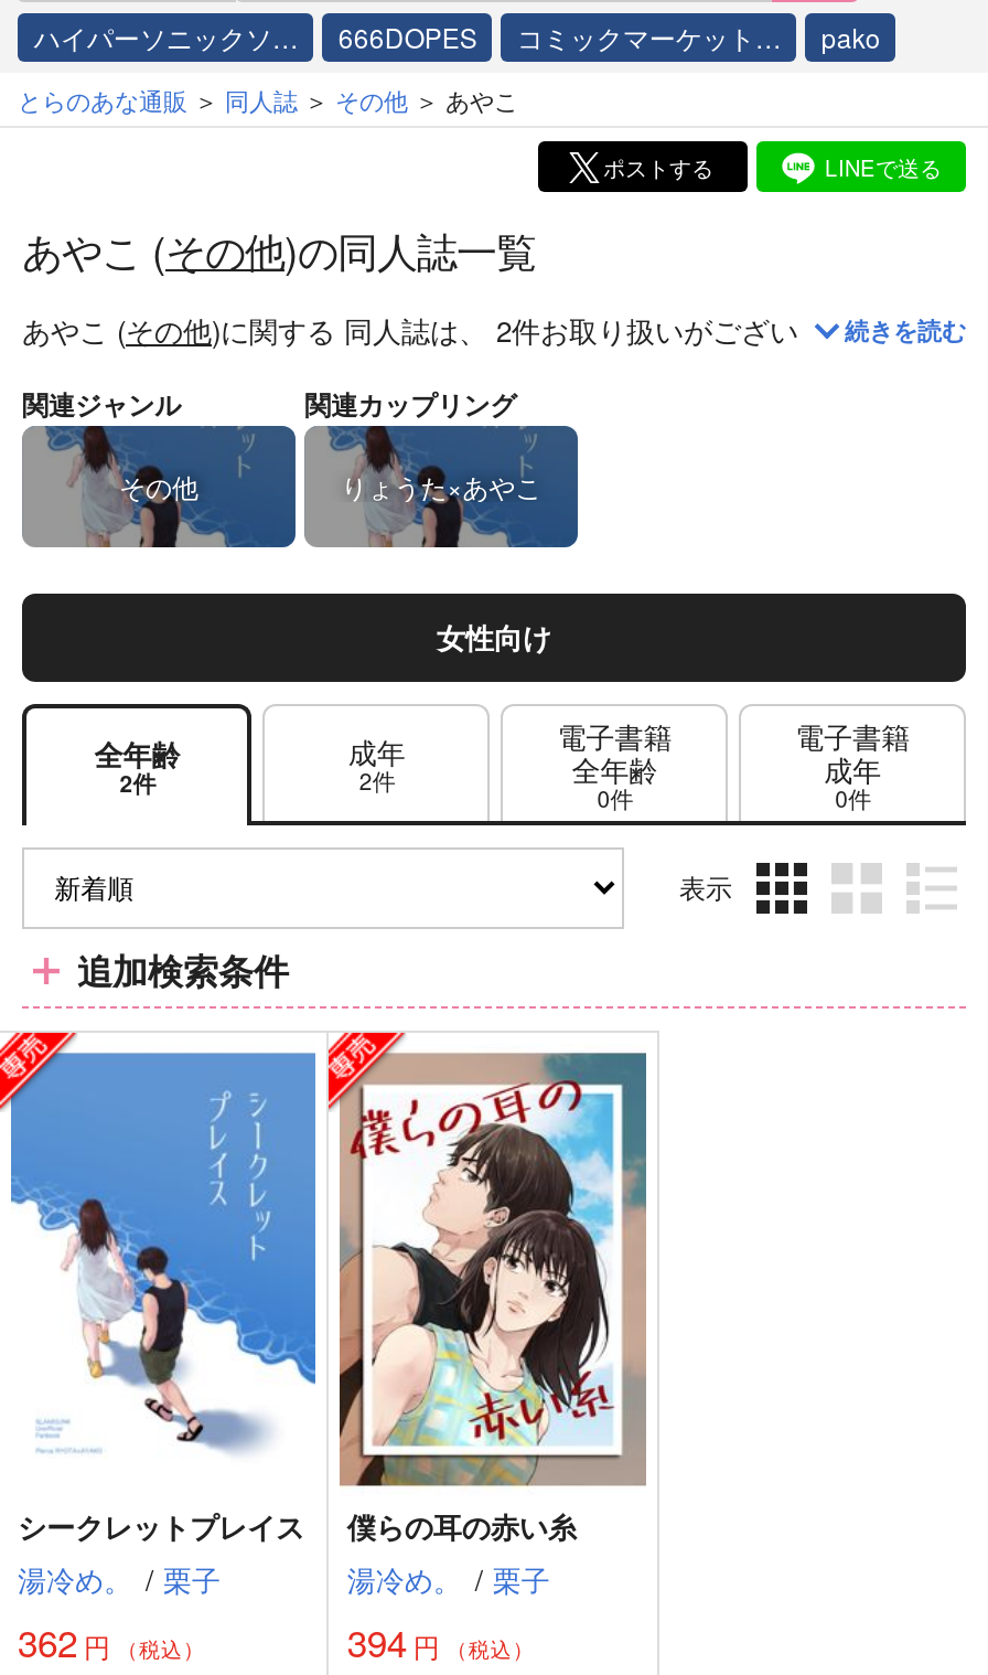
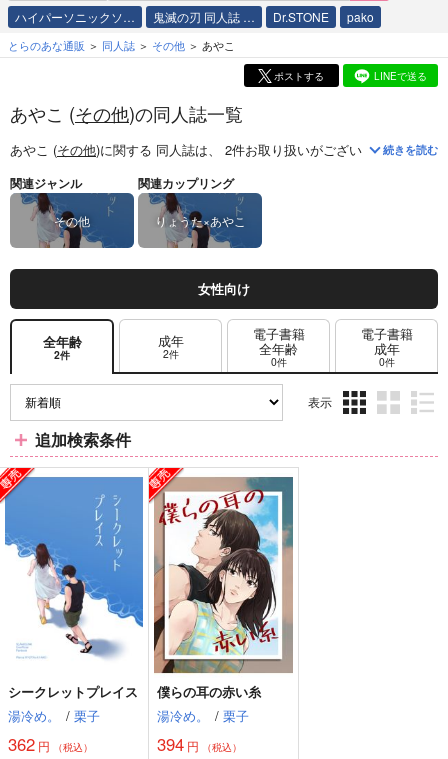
- 666DOPES
- コミックマーケット…
+ 鬼滅の刃 同人誌 …
+ Dr.STONE
